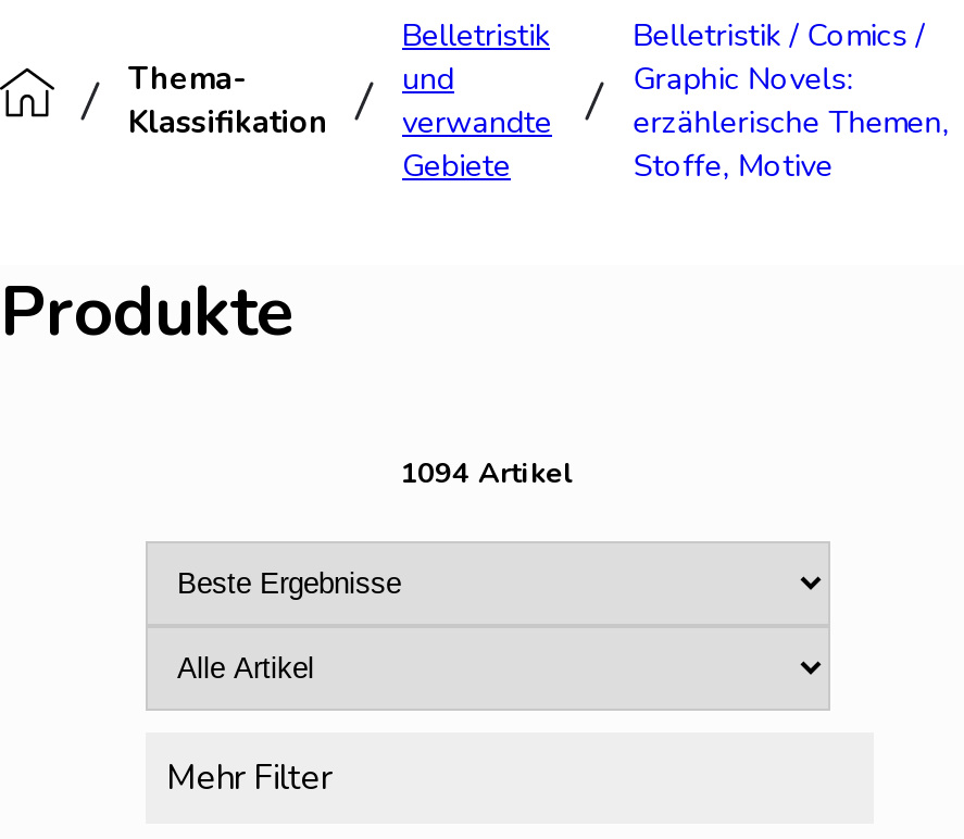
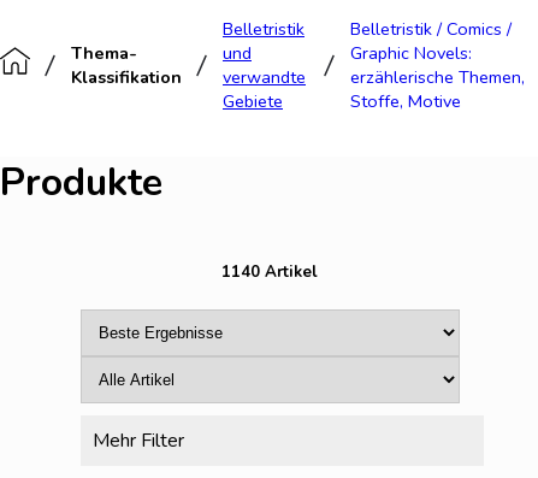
- 1094 Artikel
+ 1140 Artikel
